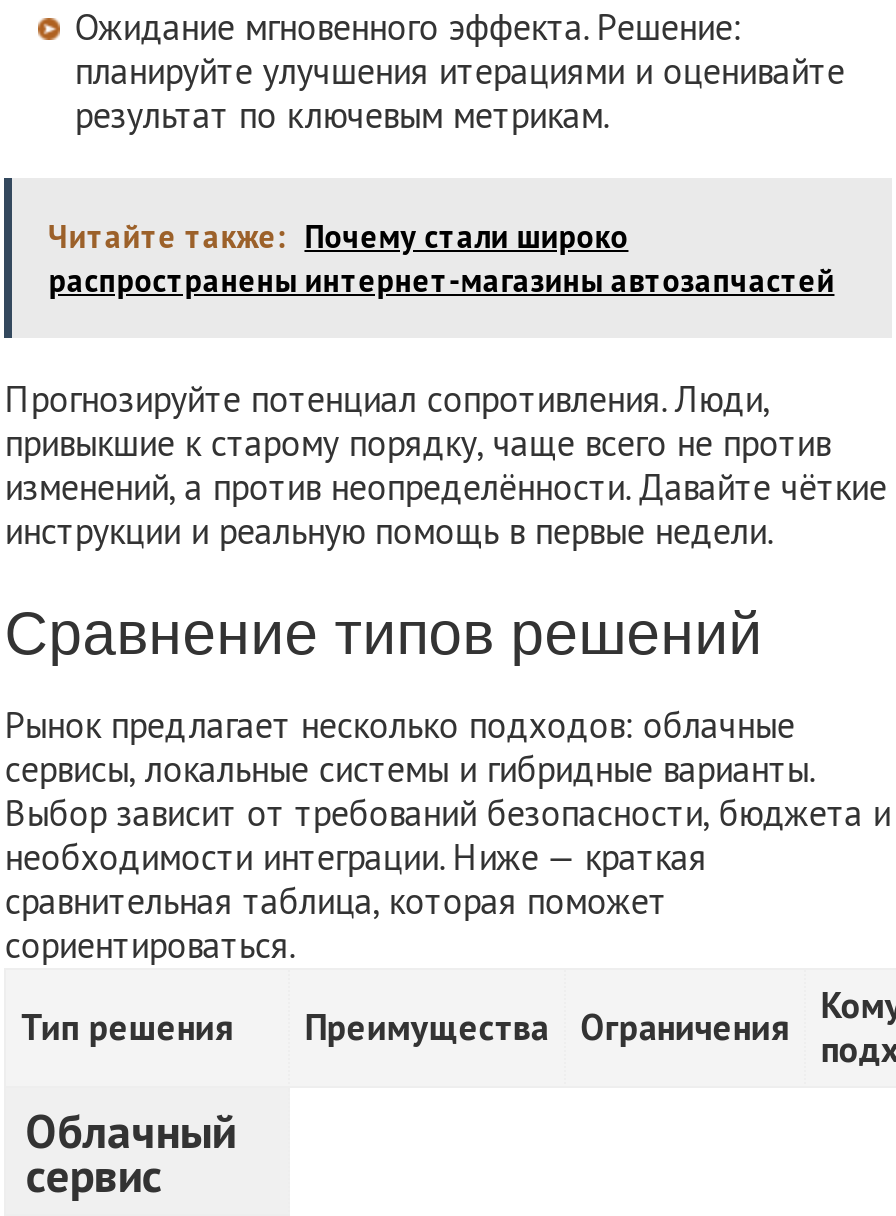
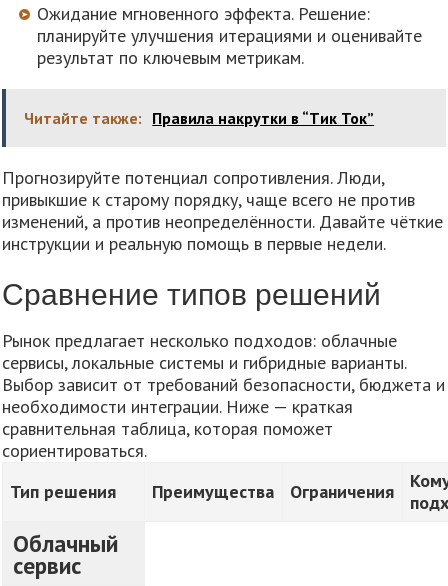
- Читайте также: Почему стали широко
- распространены интернет-магазины автозапчастей
+ Читайте также: Правила накрутки в “Tик Ток”
